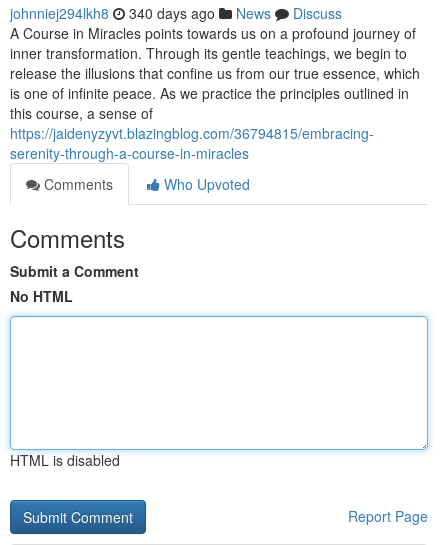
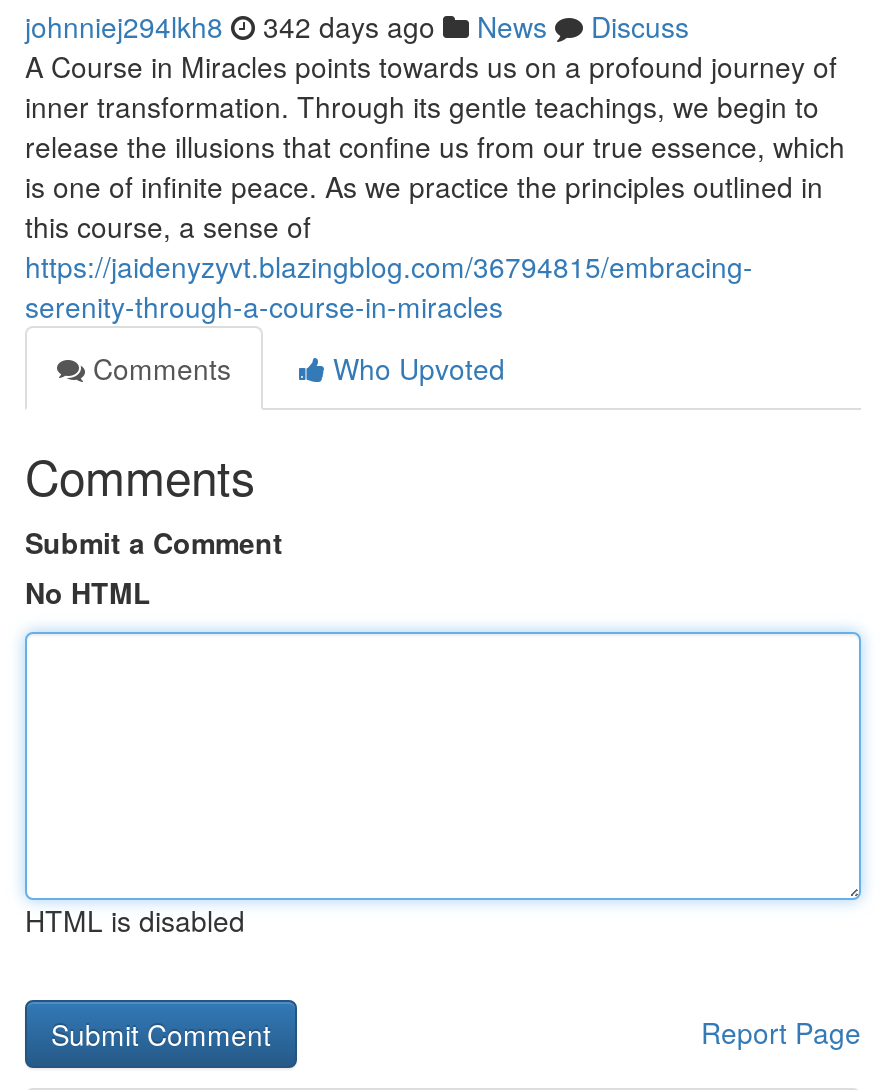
- johnniej294lkh8 340 days ago News Discuss
+ johnniej294lkh8 342 days ago News Discuss
